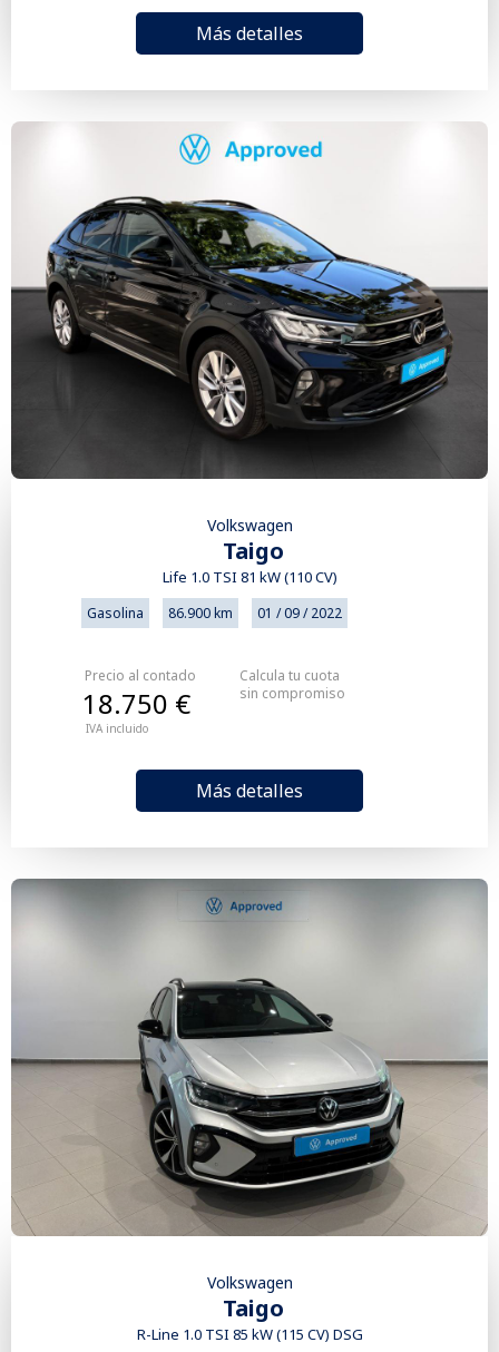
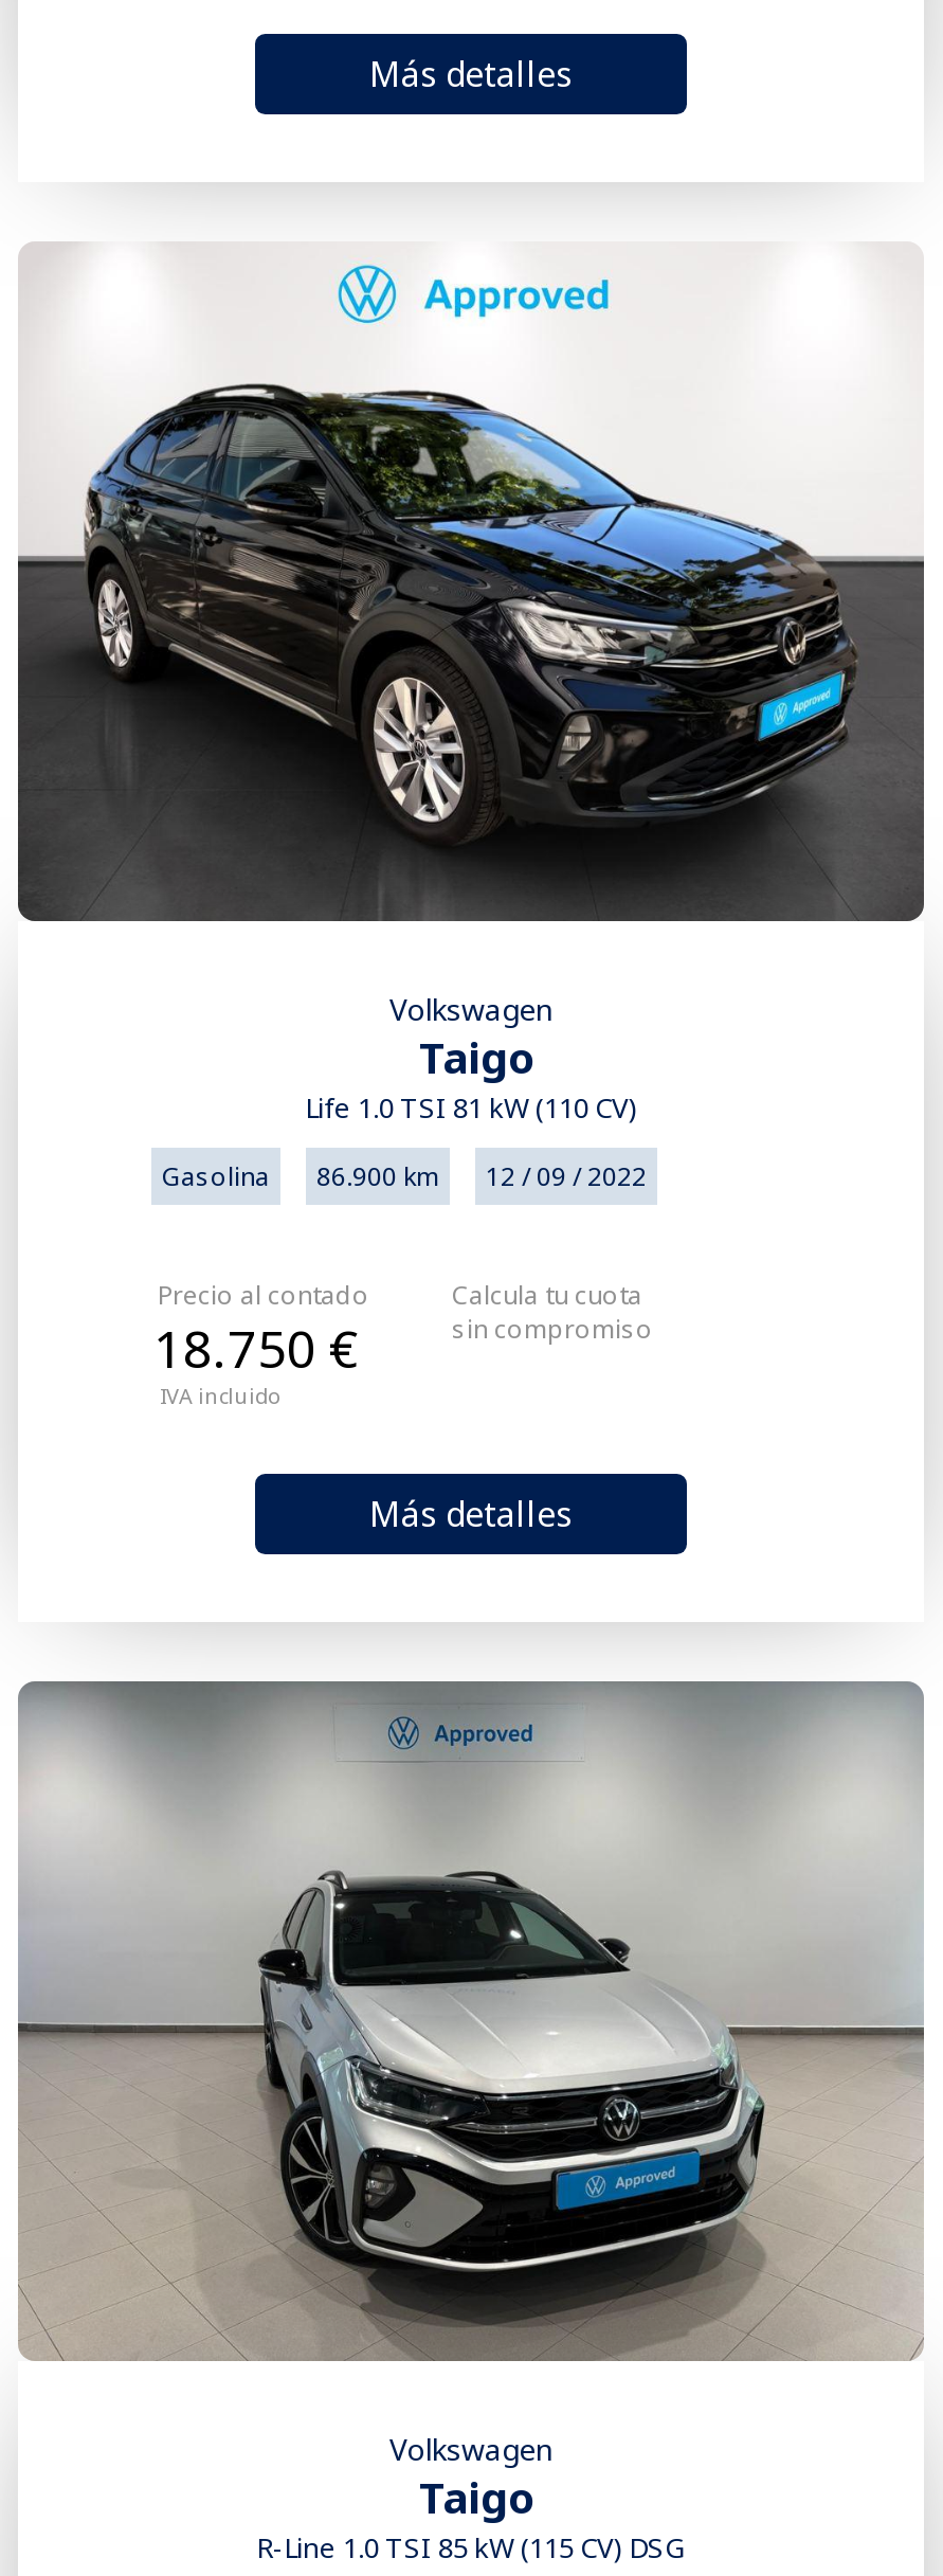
- Gasolina 86.900 km 01 / 09 / 2022
+ Gasolina 86.900 km 12 / 09 / 2022
